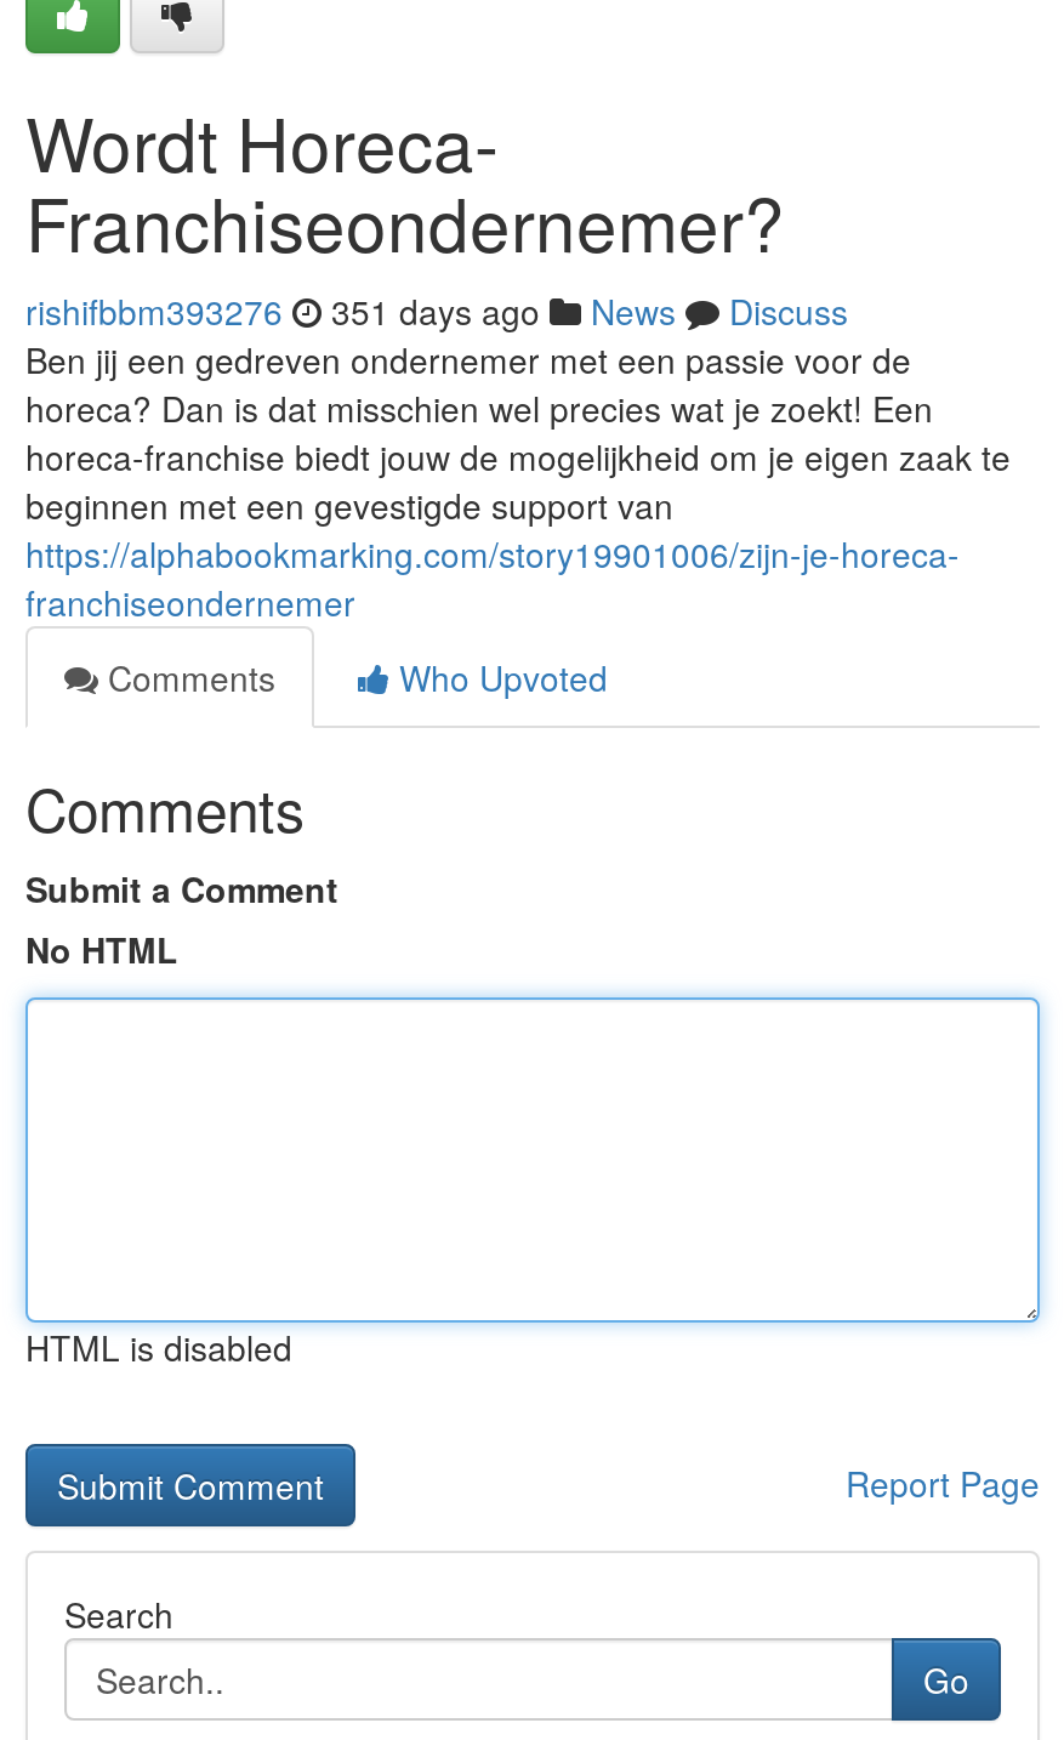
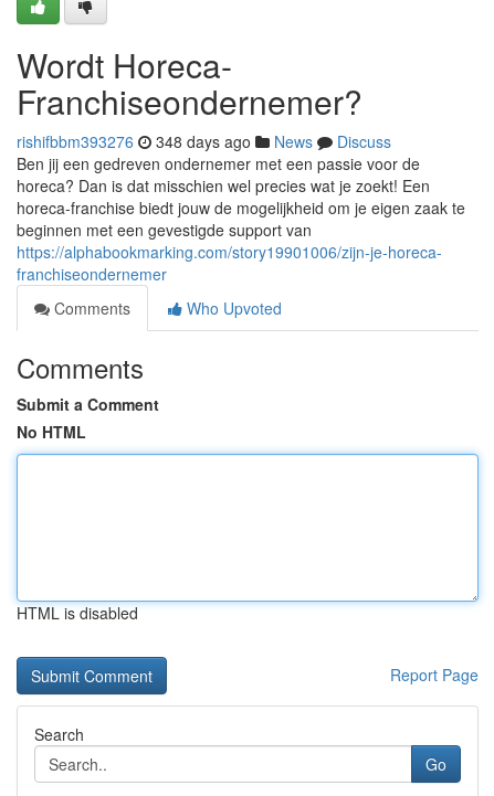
- rishifbbm393276 351 days ago News Discuss
+ rishifbbm393276 348 days ago News Discuss
